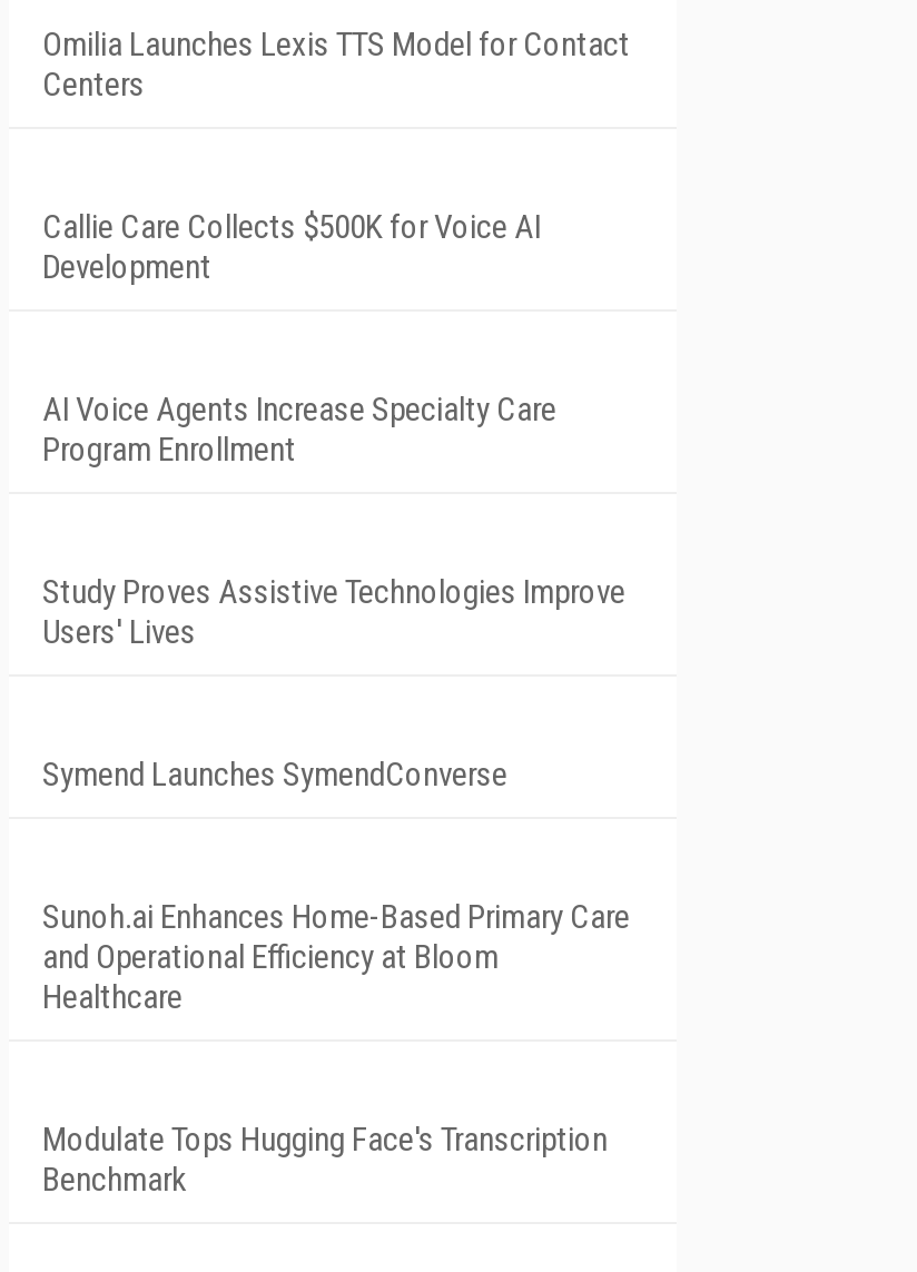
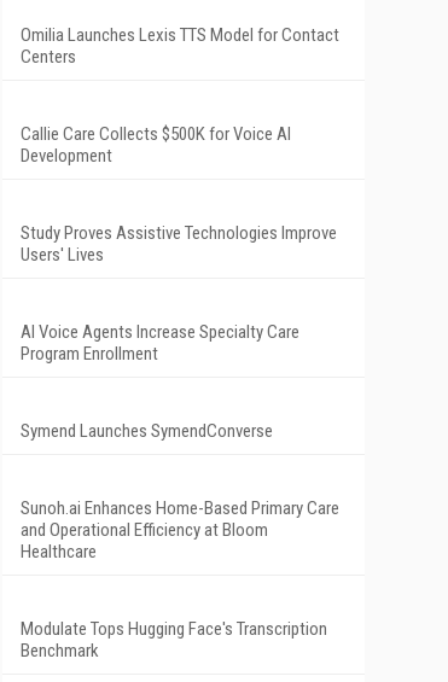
moved down: AI Voice Agents Increase Specialty Care | Program Enrollment

moved up: Study Proves Assistive Technologies Improve | Users' Lives
